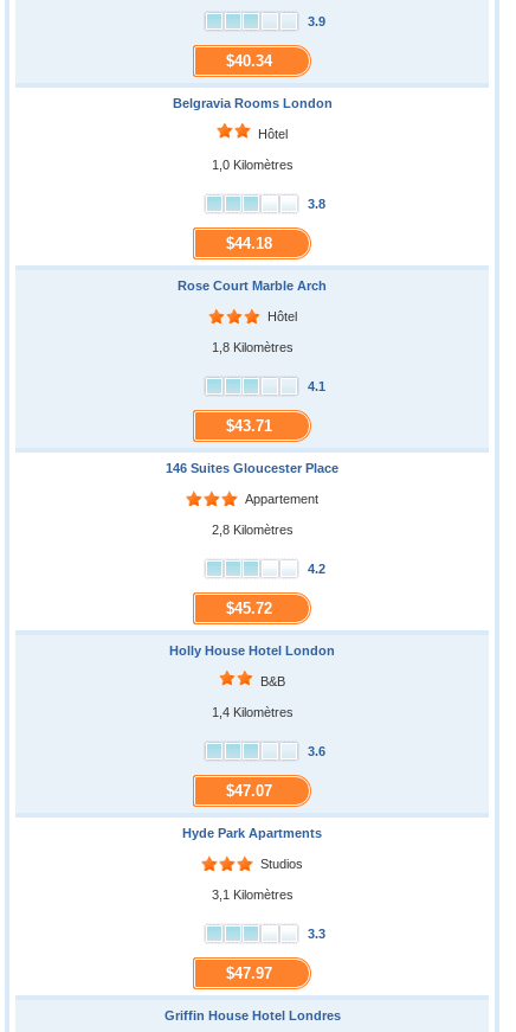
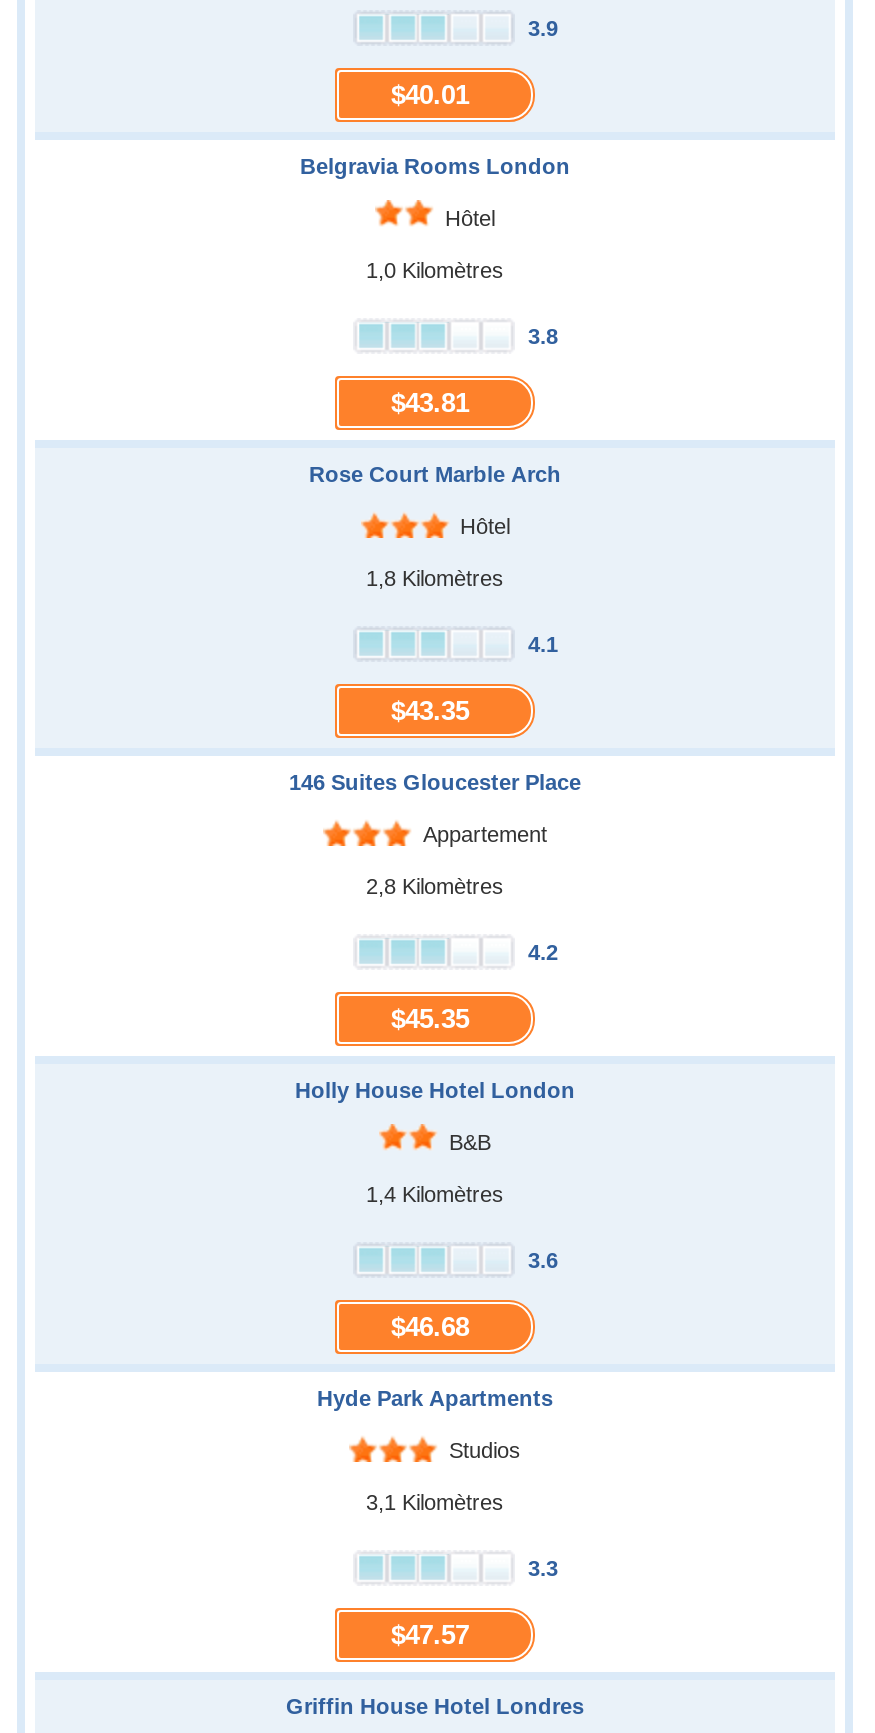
- $40.34
+ $40.01

- $44.18
+ $43.81

- $43.71
+ $43.35

- $45.72
+ $45.35

- $47.07
+ $46.68

- $47.97
+ $47.57
